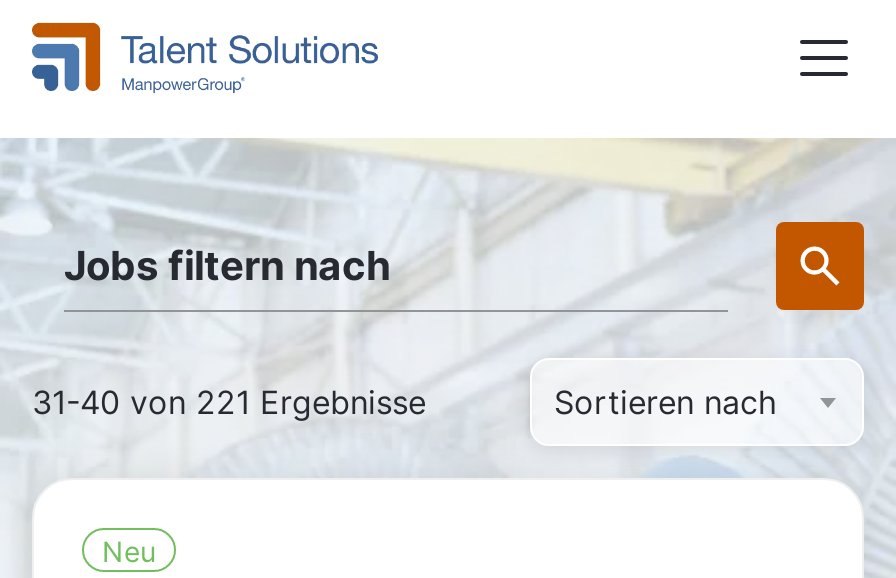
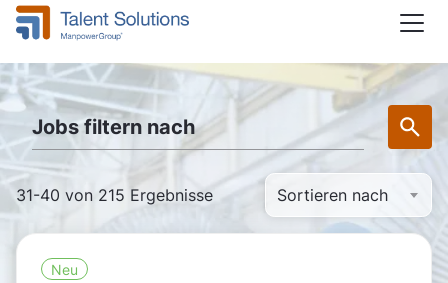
- 31-40 von 221 Ergebnisse
+ 31-40 von 215 Ergebnisse
